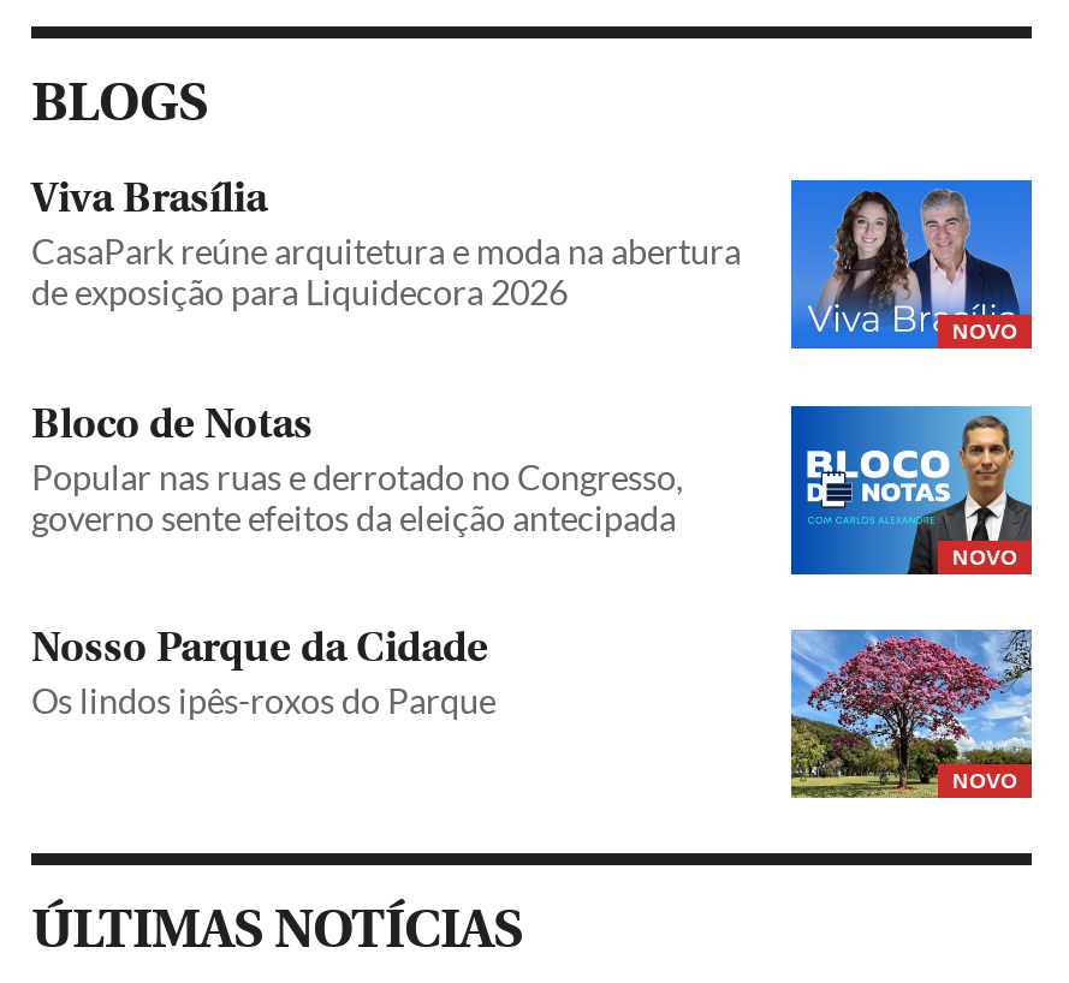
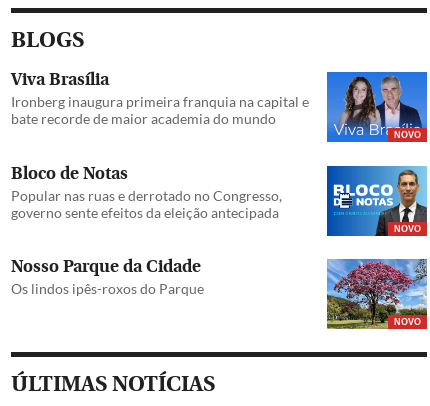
- CasaPark reúne arquitetura e moda na abertura
- de exposição para Liquidecora 2026
+ Ironberg inaugura primeira franquia na capital e
+ bate recorde de maior academia do mundo
